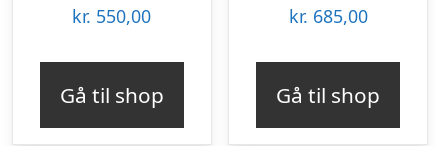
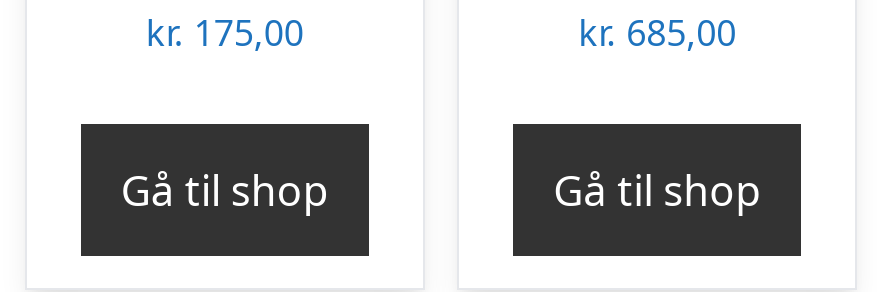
- kr. 550,00
+ kr. 175,00
